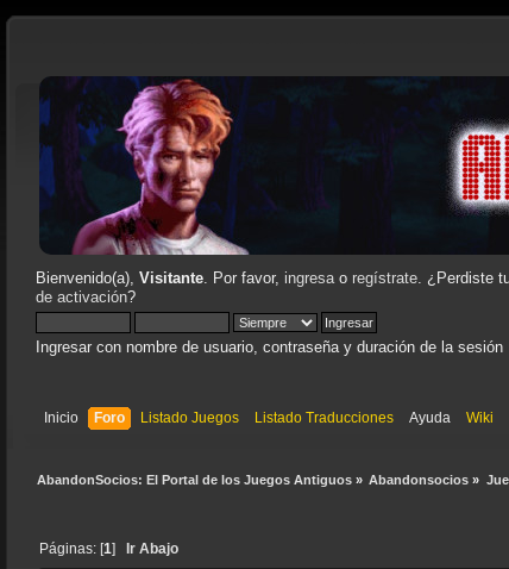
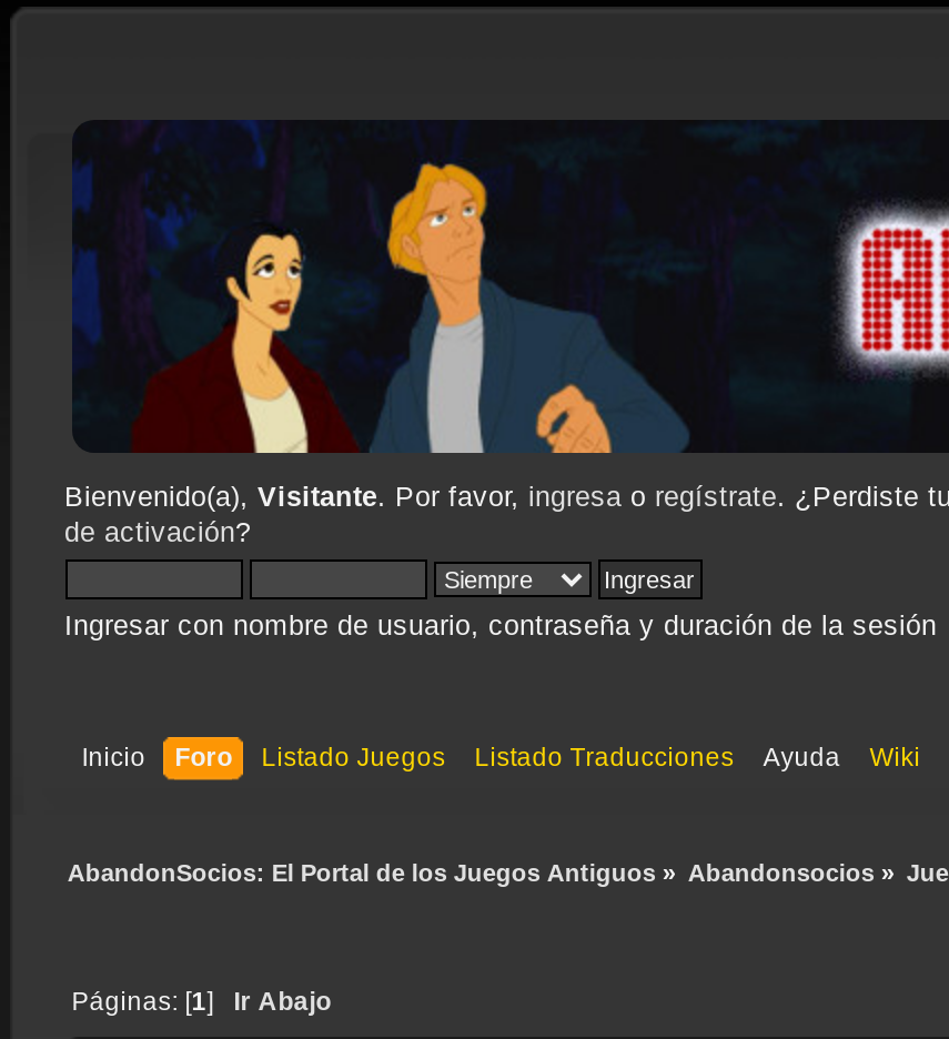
- [image]
+ [image]
